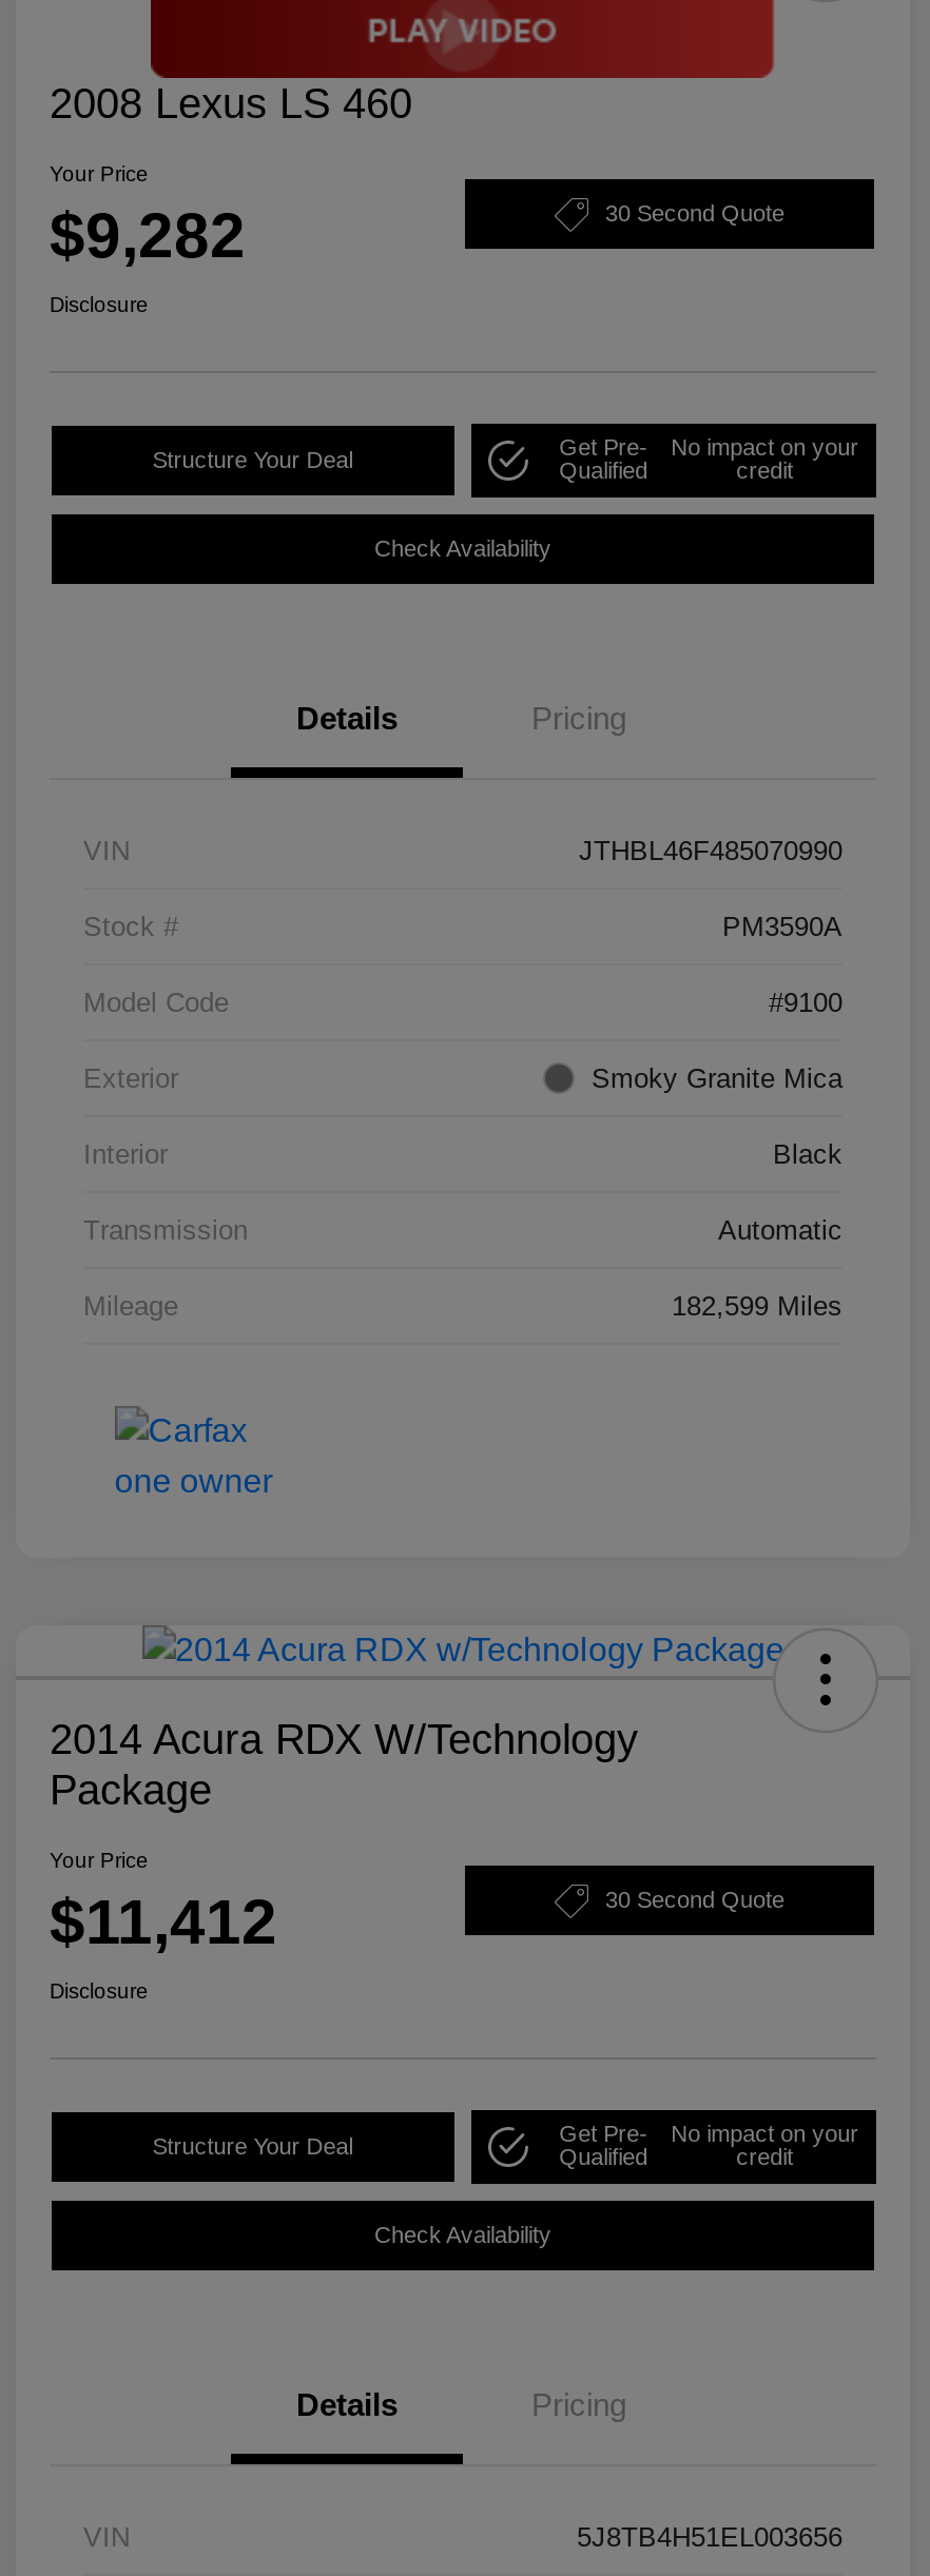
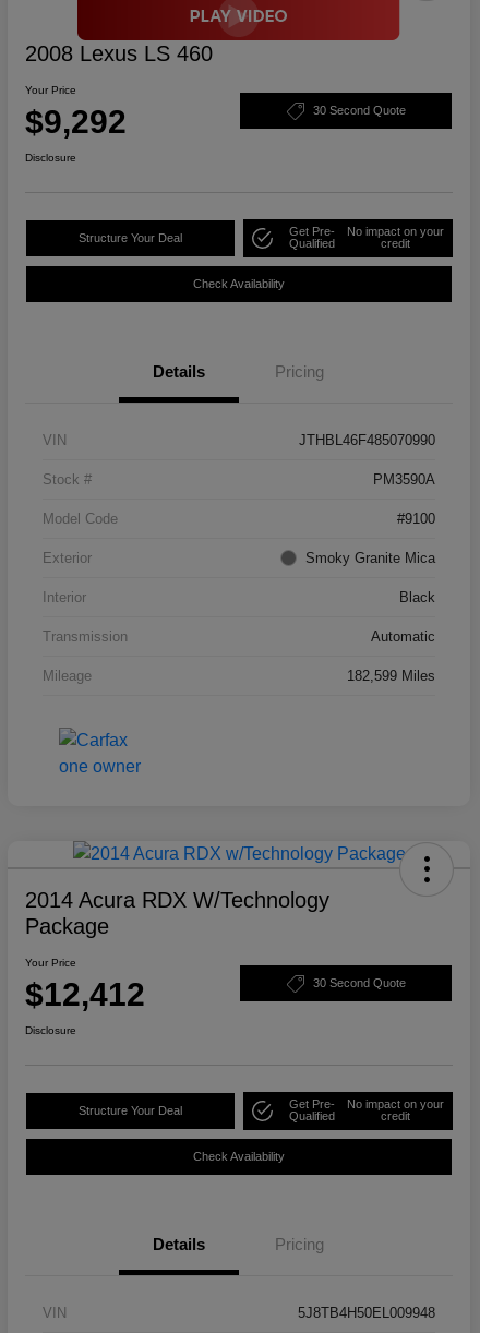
- $9,282
+ $9,292

- $11,412
+ $12,412

- 5J8TB4H51EL003656
+ 5J8TB4H50EL009948
